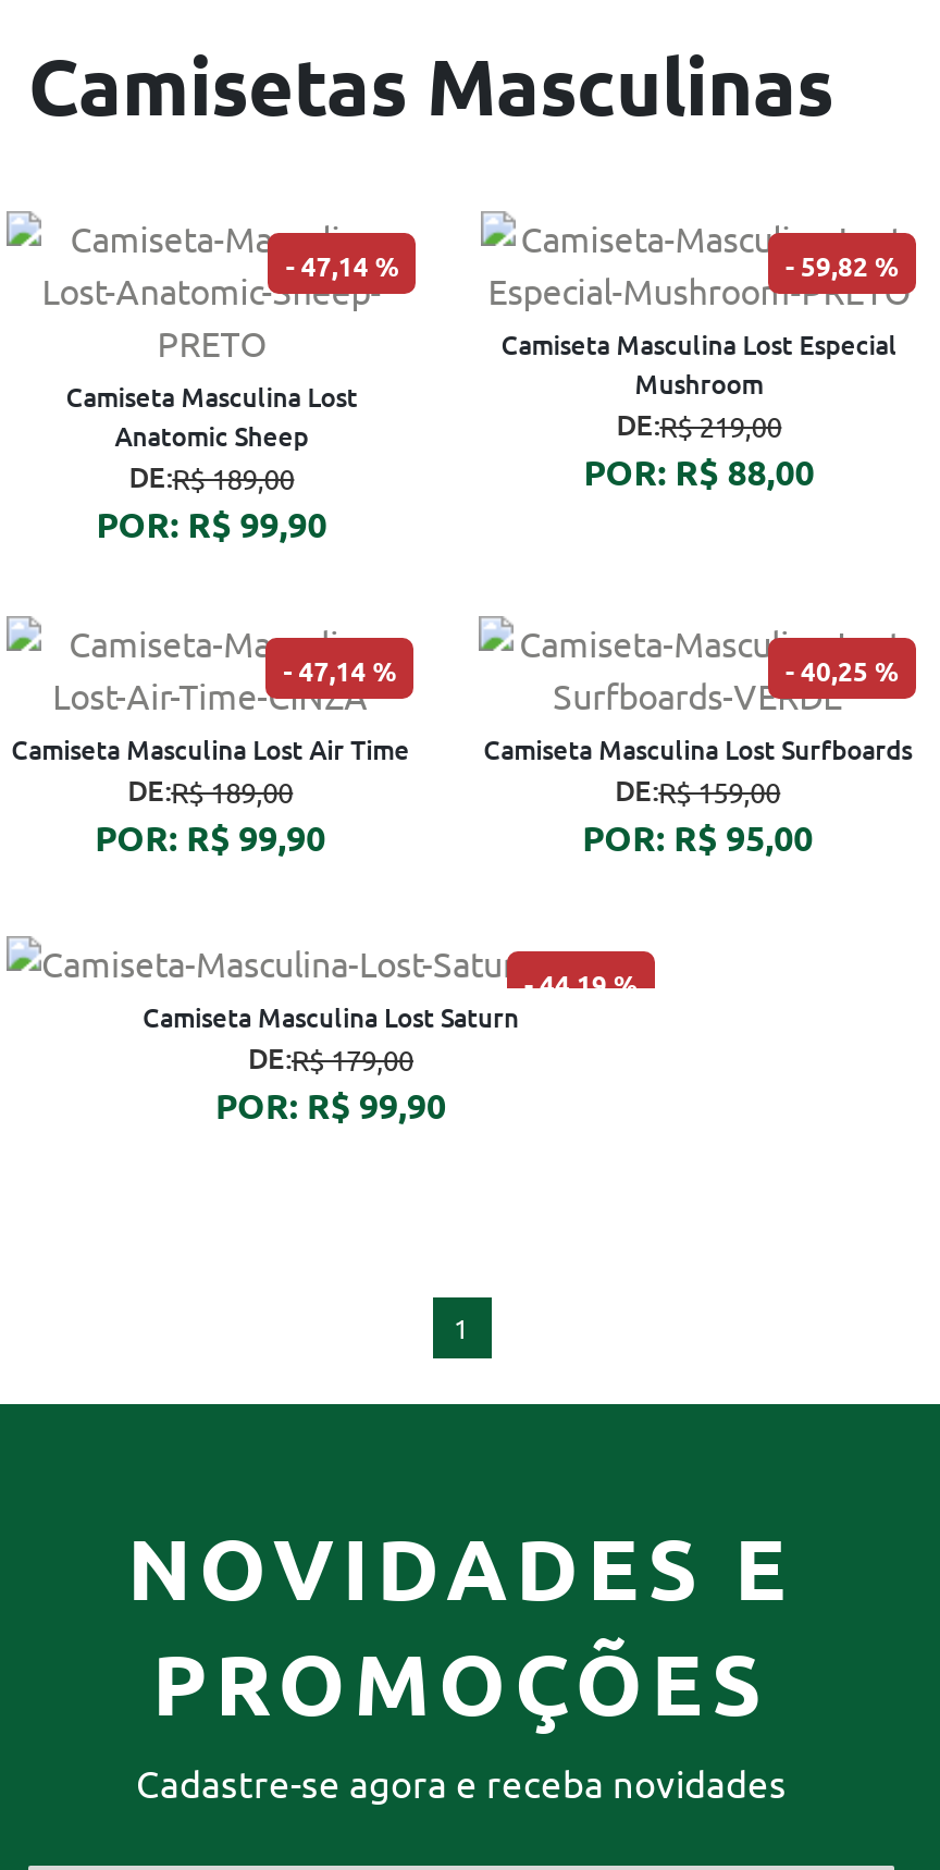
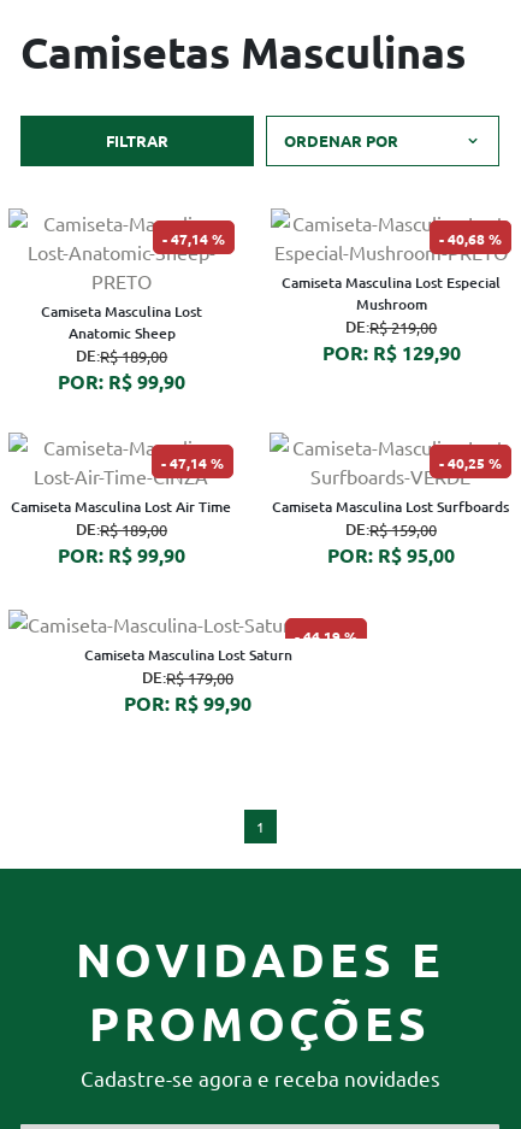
+ FILTRAR
+ ORDENAR POR

- 59,82 %
+ 40,68 %

- POR: R$ 88,00
+ POR: R$ 129,90
